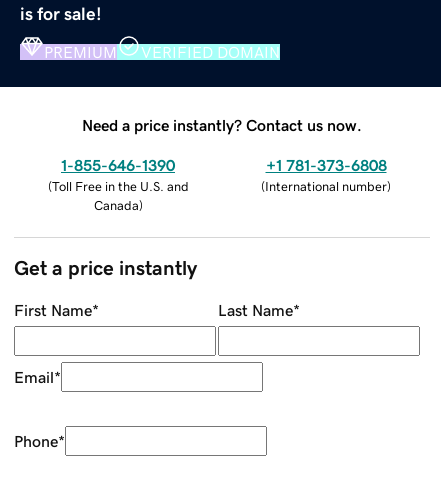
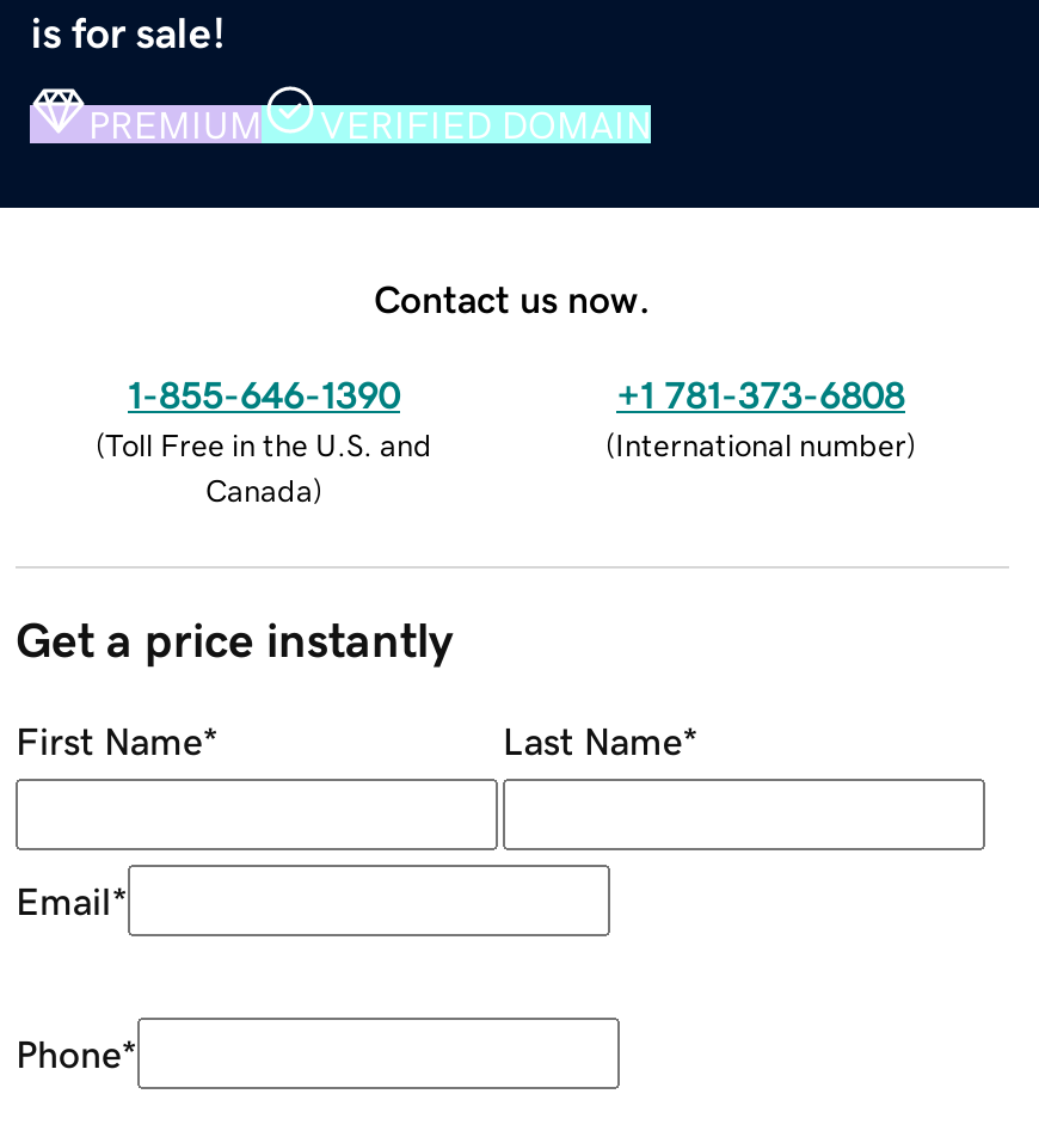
- Need a price instantly? Contact us now.
+ Contact us now.
